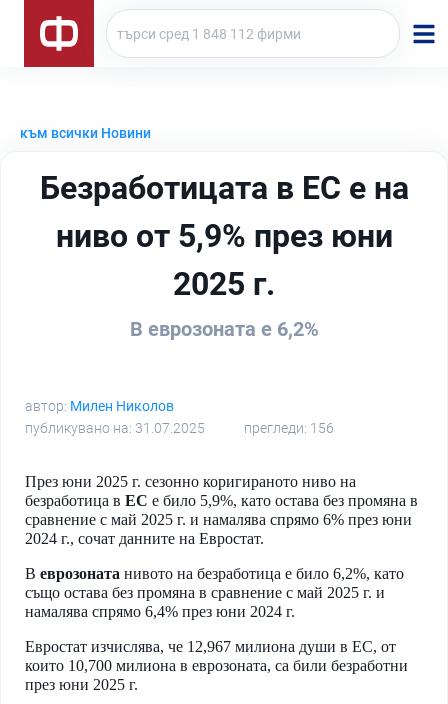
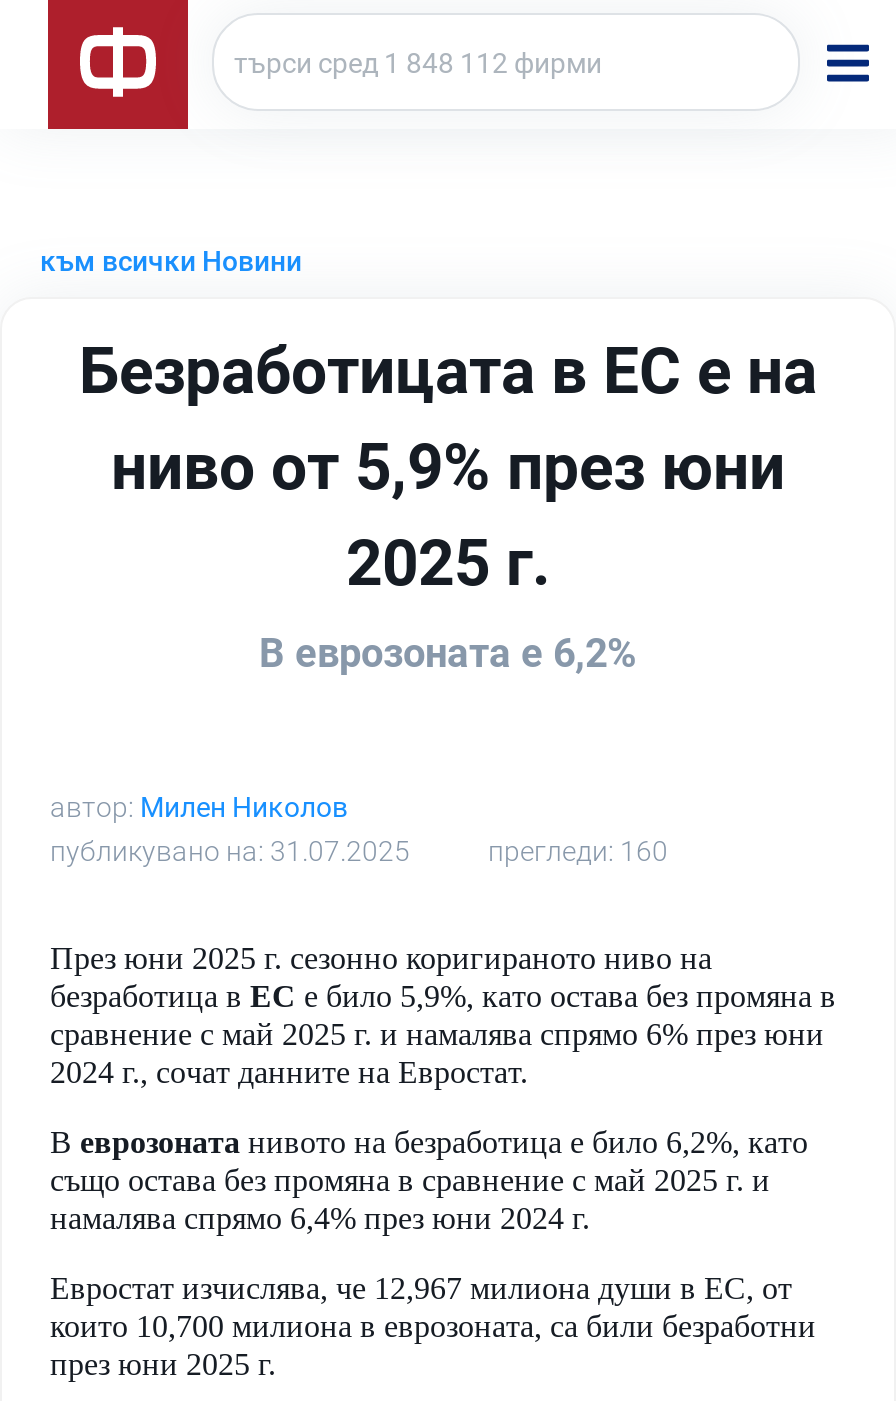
- прегледи: 156
+ прегледи: 160
